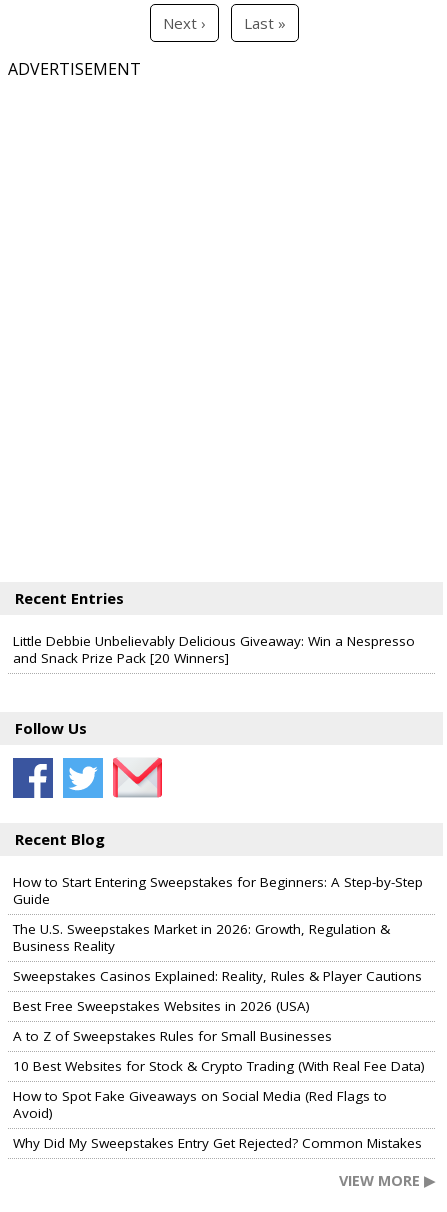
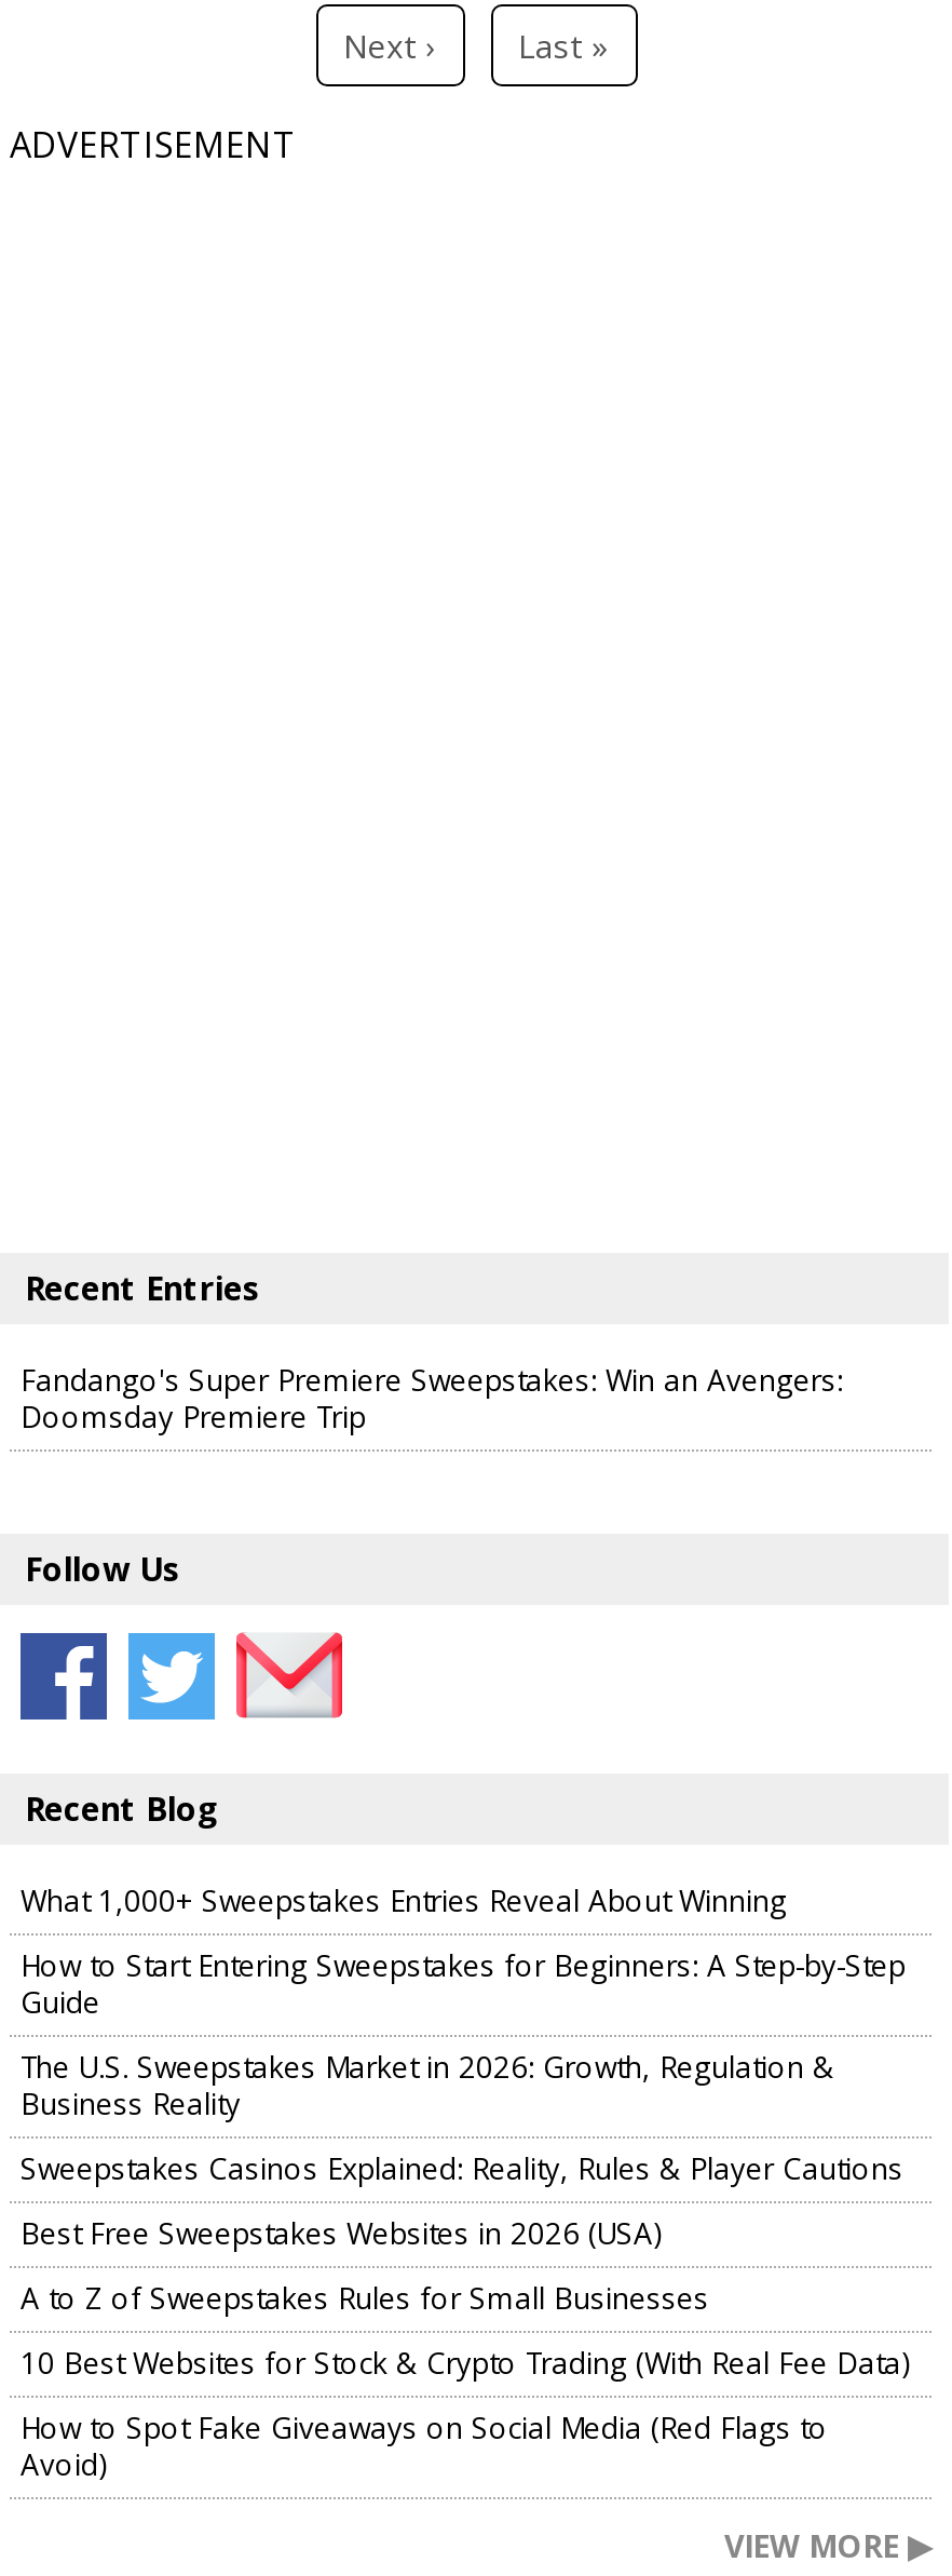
- Little Debbie Unbelievably Delicious Giveaway: Win a Nespresso
- and Snack Prize Pack [20 Winners]
+ Fandango's Super Premiere Sweepstakes: Win an Avengers:
+ Doomsday Premiere Trip

+ What 1,000+ Sweepstakes Entries Reveal About Winning

moved down: How to Start Entering Sweepstakes for Beginners: A Step-by-Step | Guide | The U.S. Sweepstakes Market in 2026: Growth, Regulation & | ... | How to Spot Fake Giveaways on Social Media (Red Flags to | Avoid)

- Why Did My Sweepstakes Entry Get Rejected? Common Mistakes
